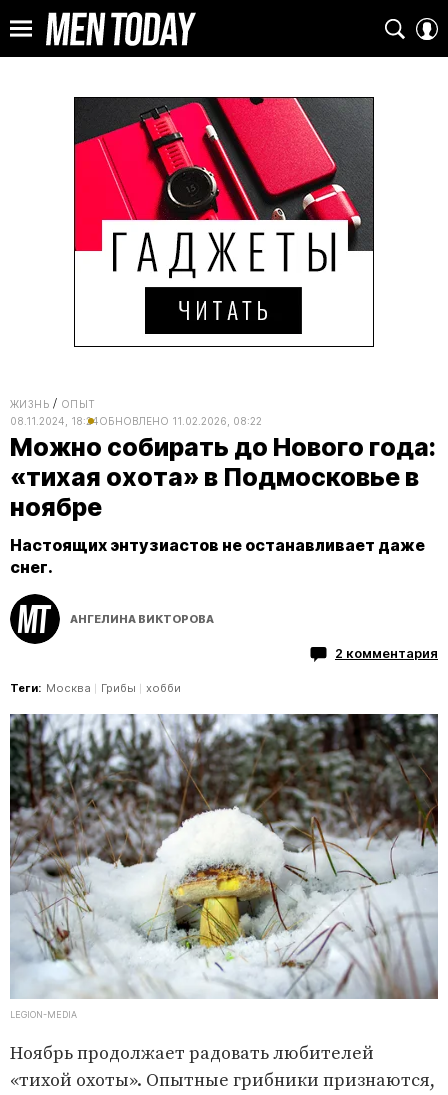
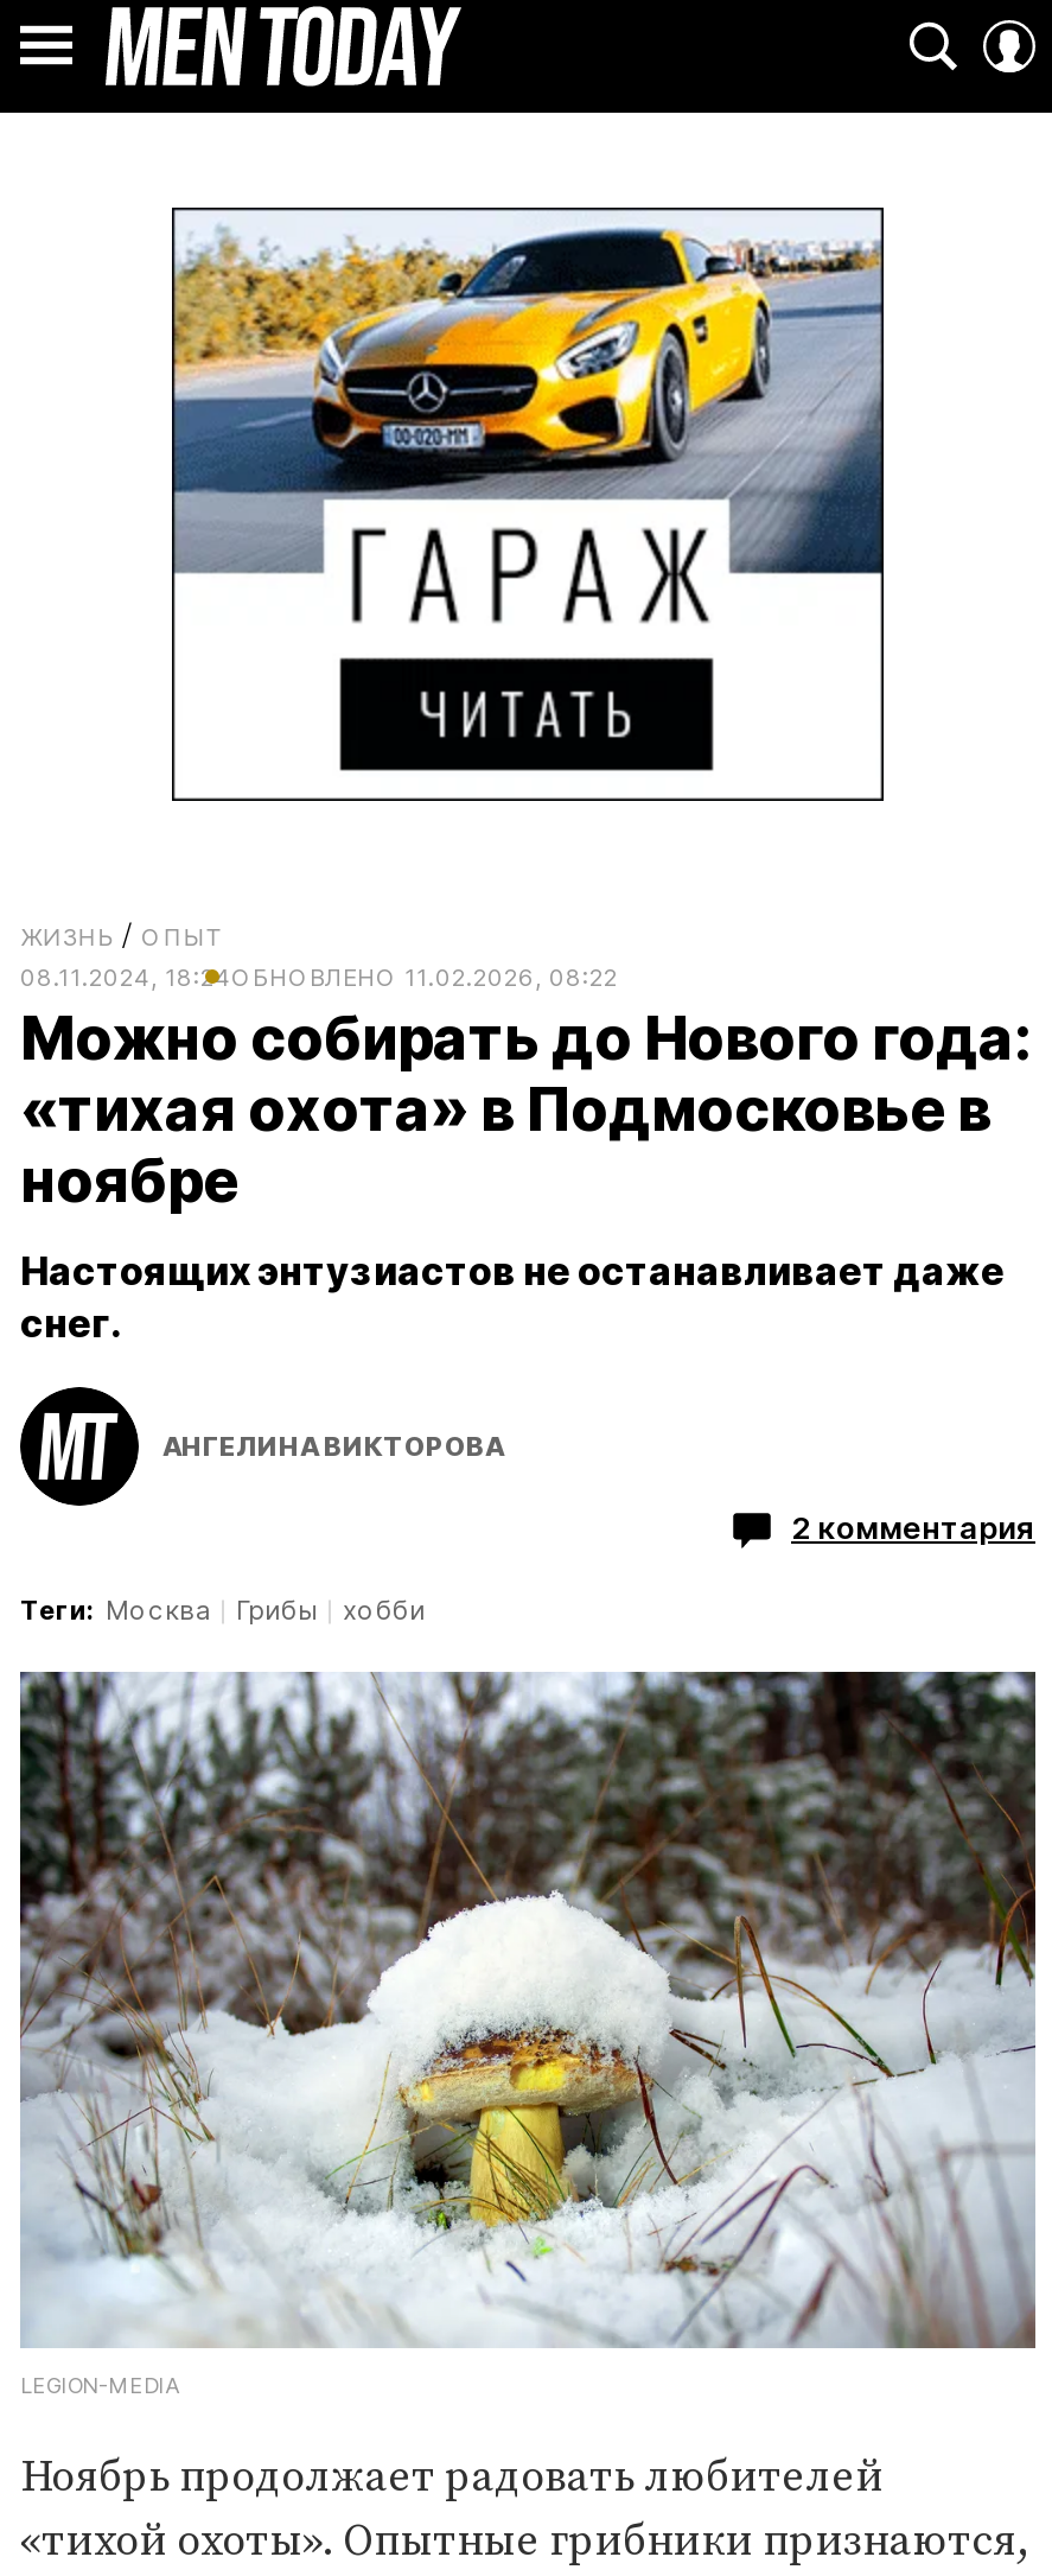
- [image]
+ [image]
